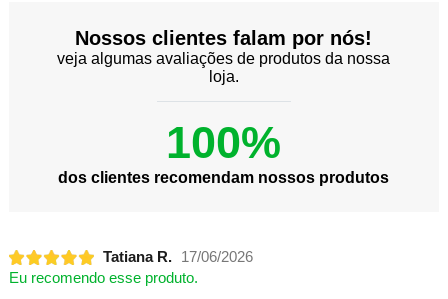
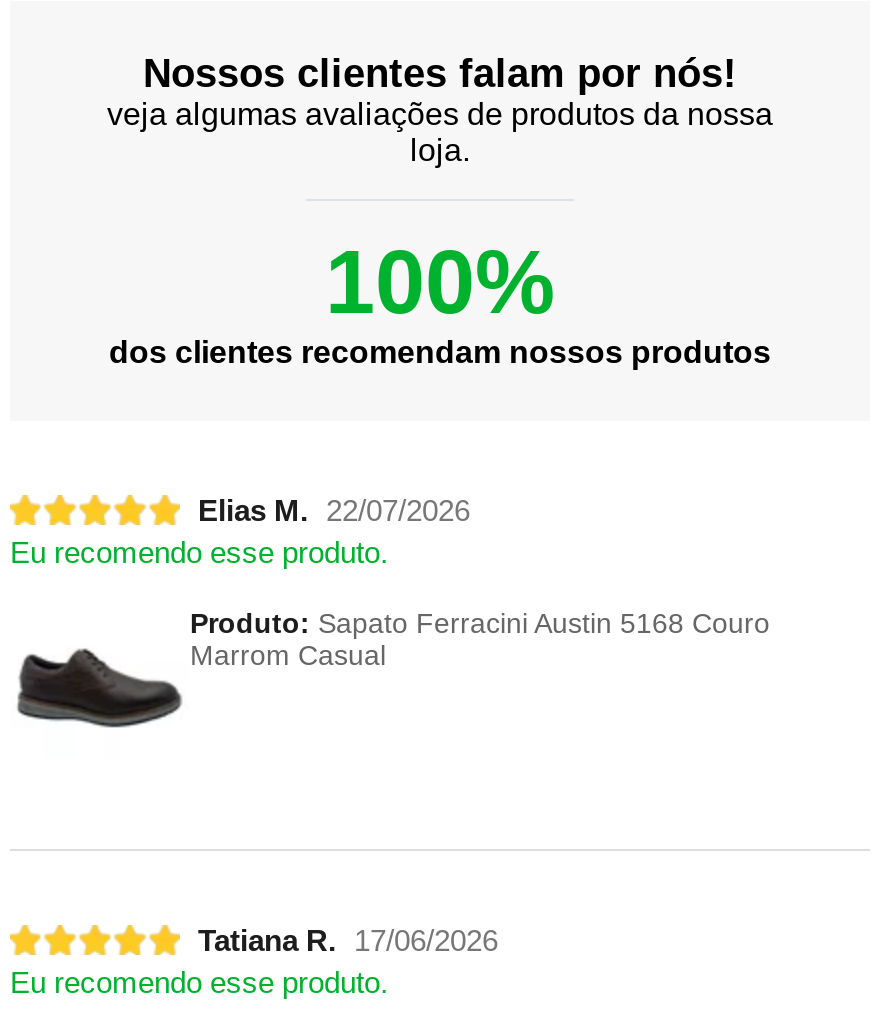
+ [image]
+ Elias M. 22/07/2026
+ Eu recomendo esse produto.
+ Produto: Sapato Ferracini Austin 5168 Couro
+ Marrom Casual
